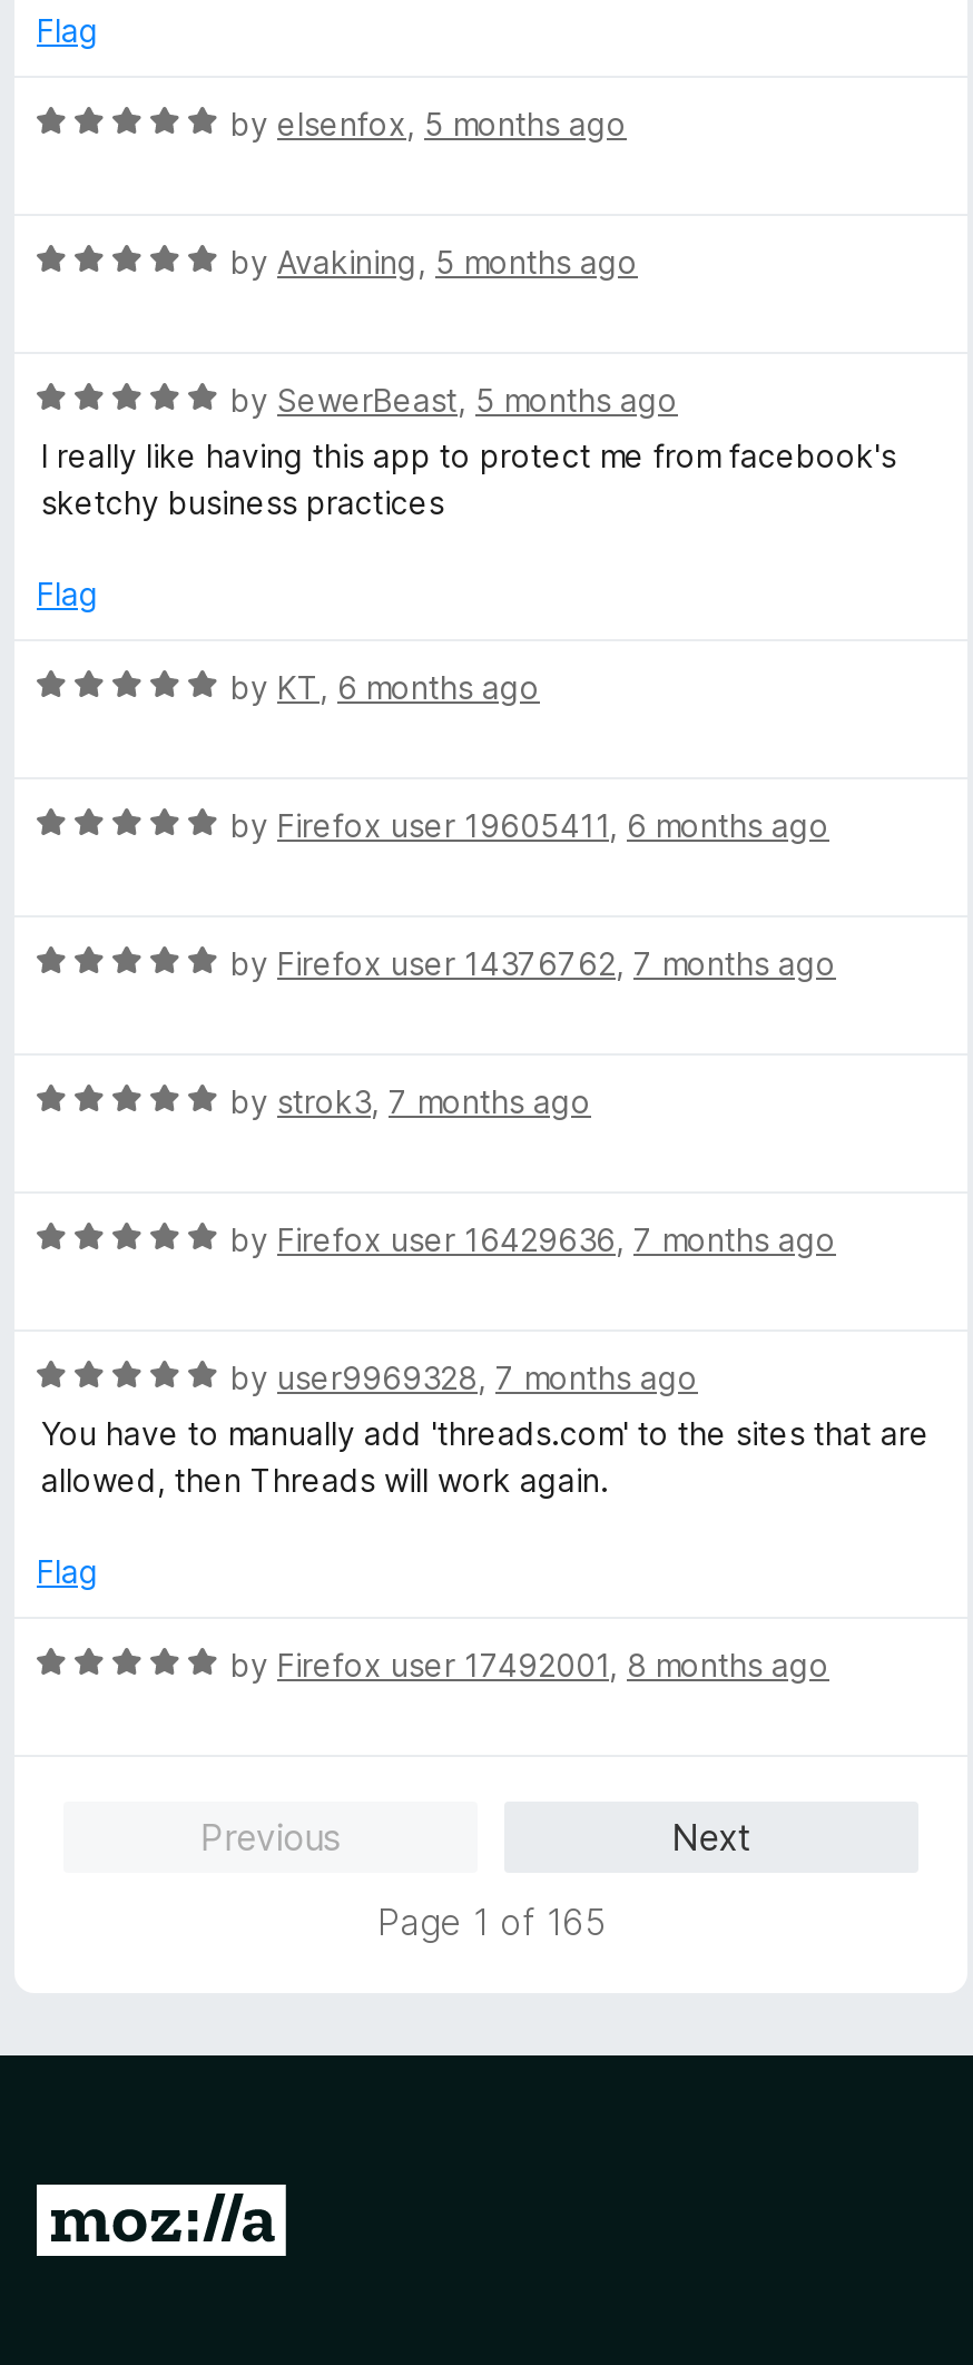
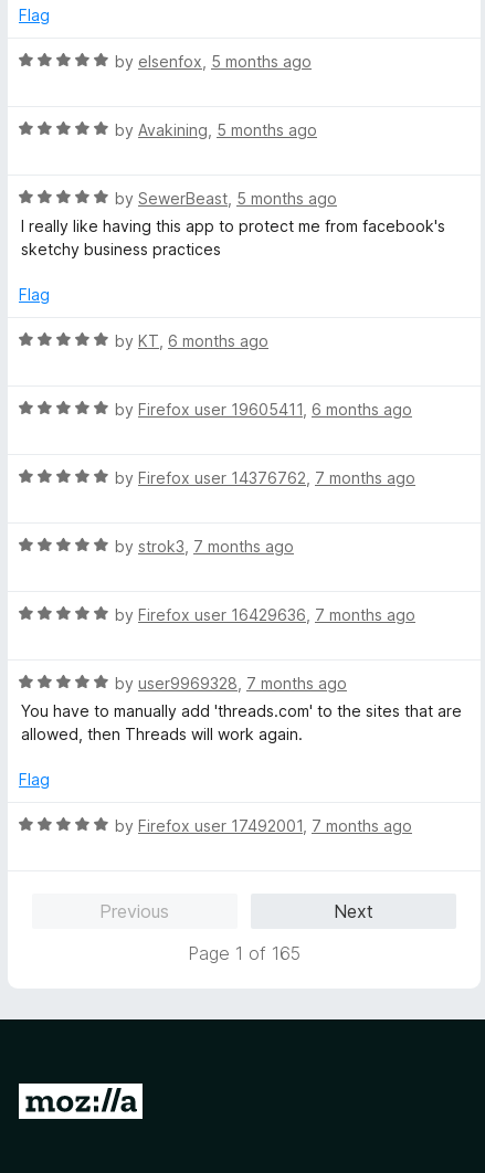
- by Firefox user 17492001, 8 months ago
+ by Firefox user 17492001, 7 months ago
